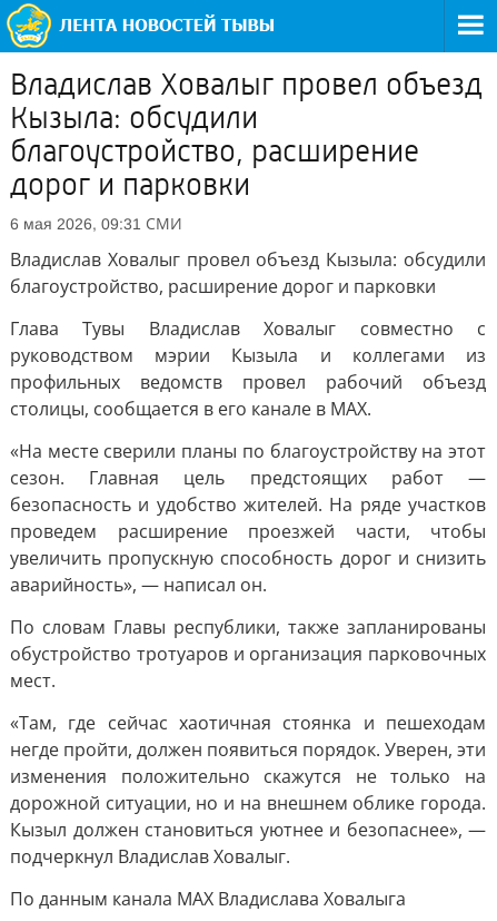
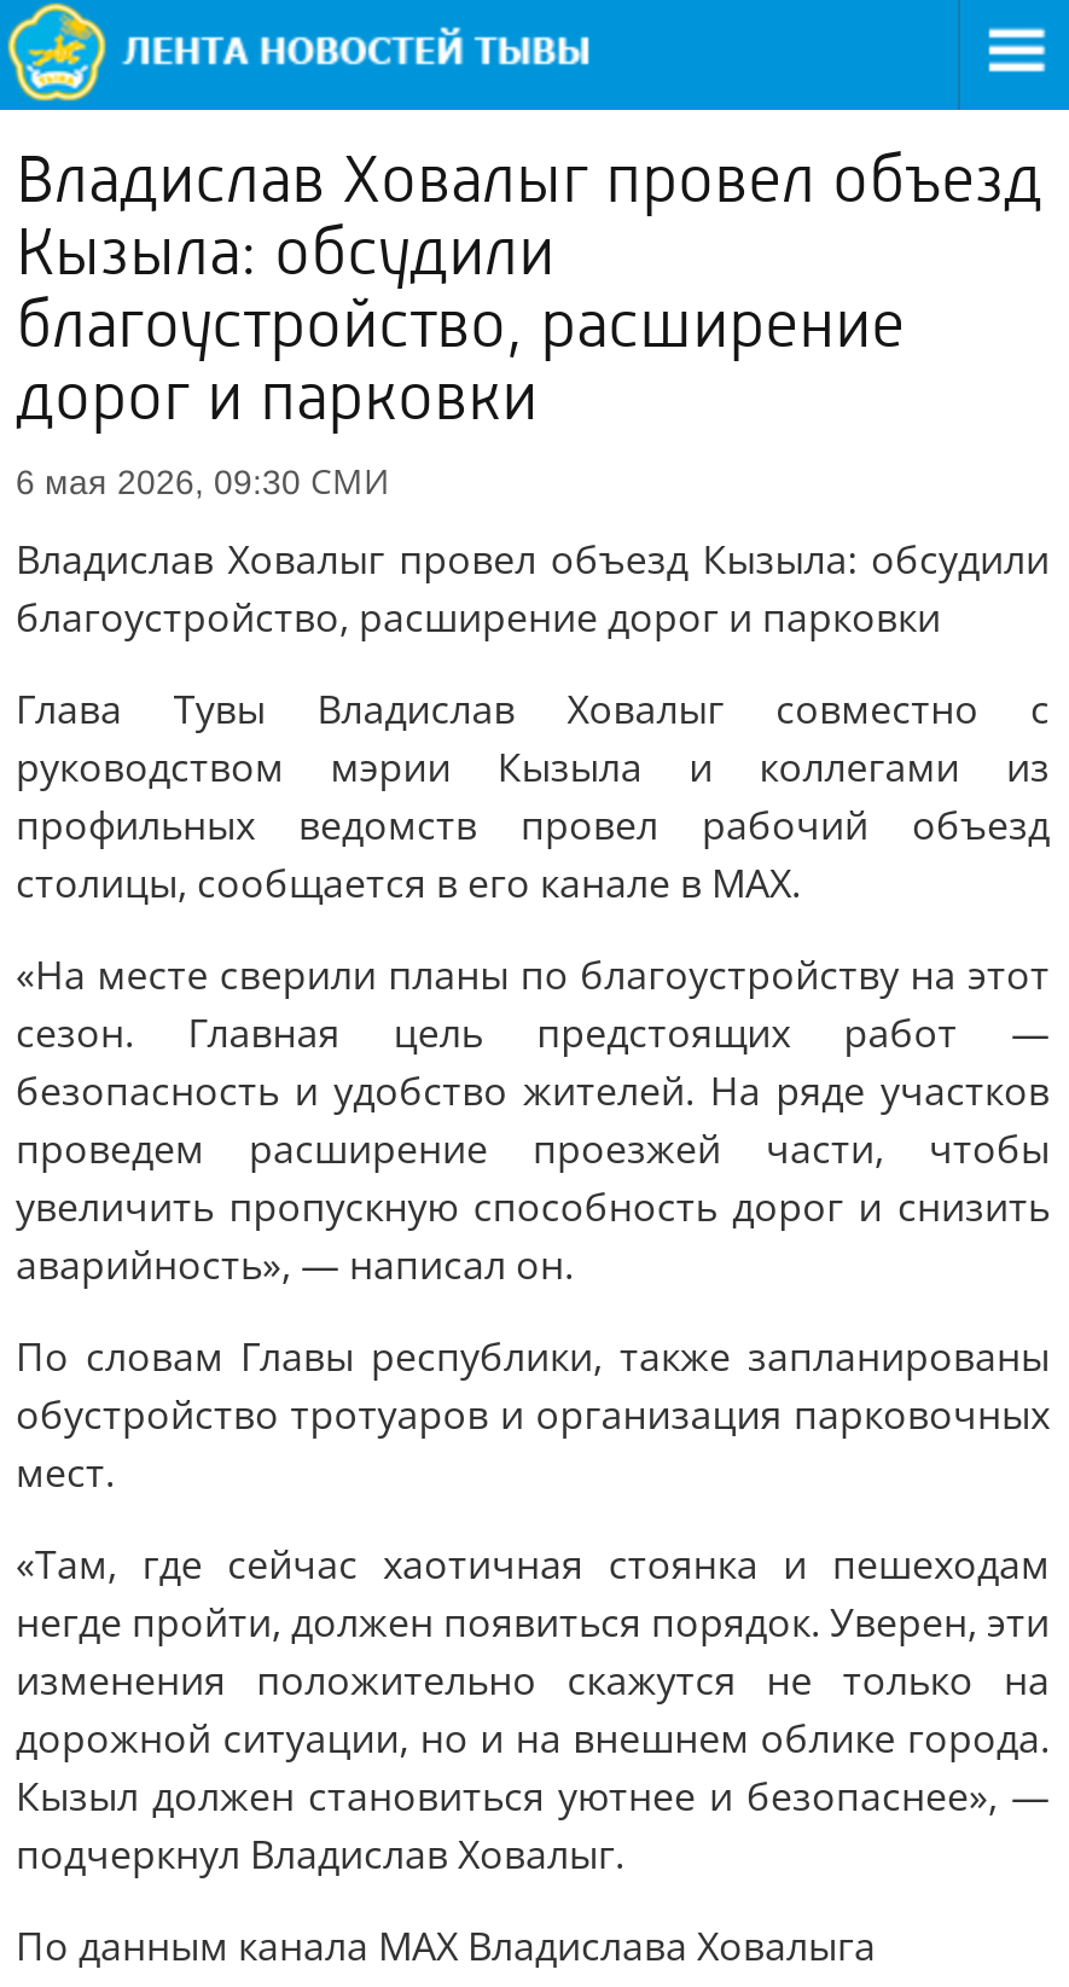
- 6 мая 2026, 09:31 СМИ
+ 6 мая 2026, 09:30 СМИ
